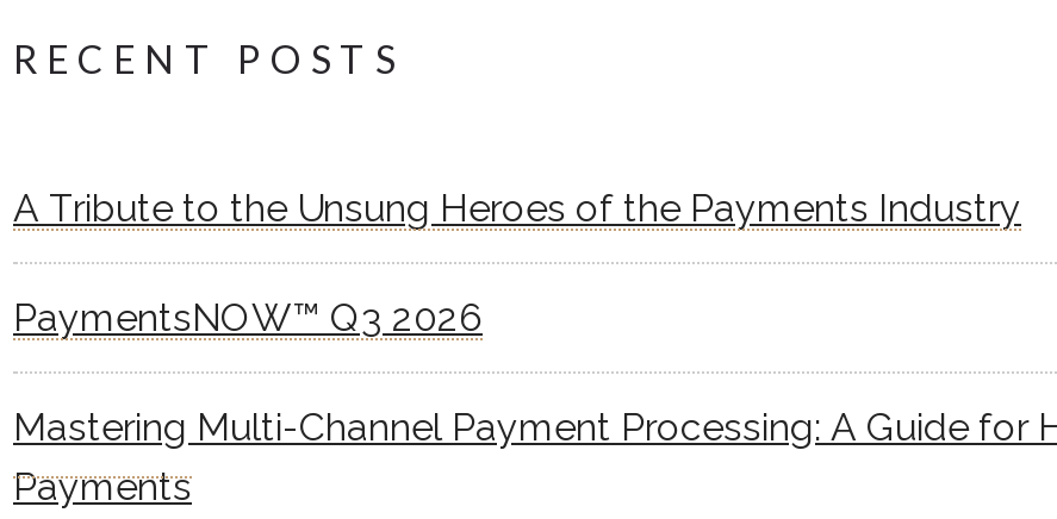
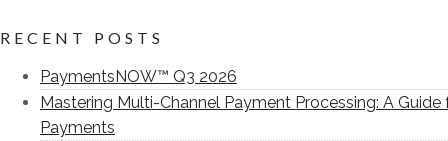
- A Tribute to the Unsung Heroes of the Payments Industry
